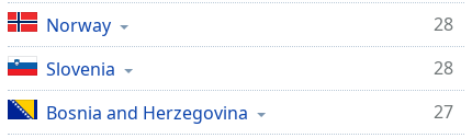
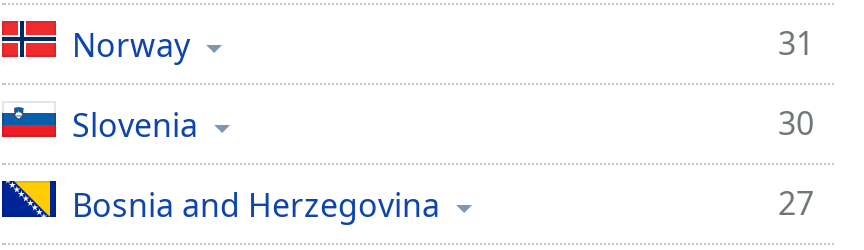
- 28
+ 31

- 28
+ 30
